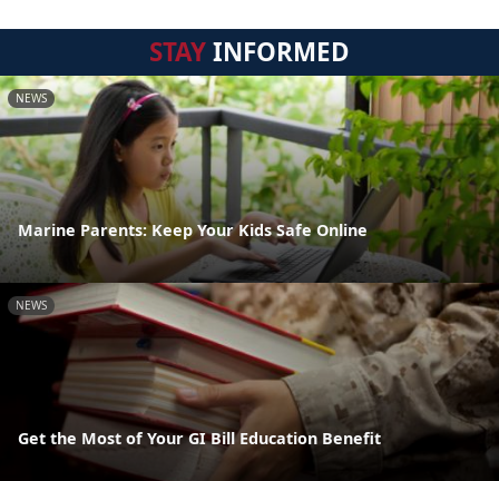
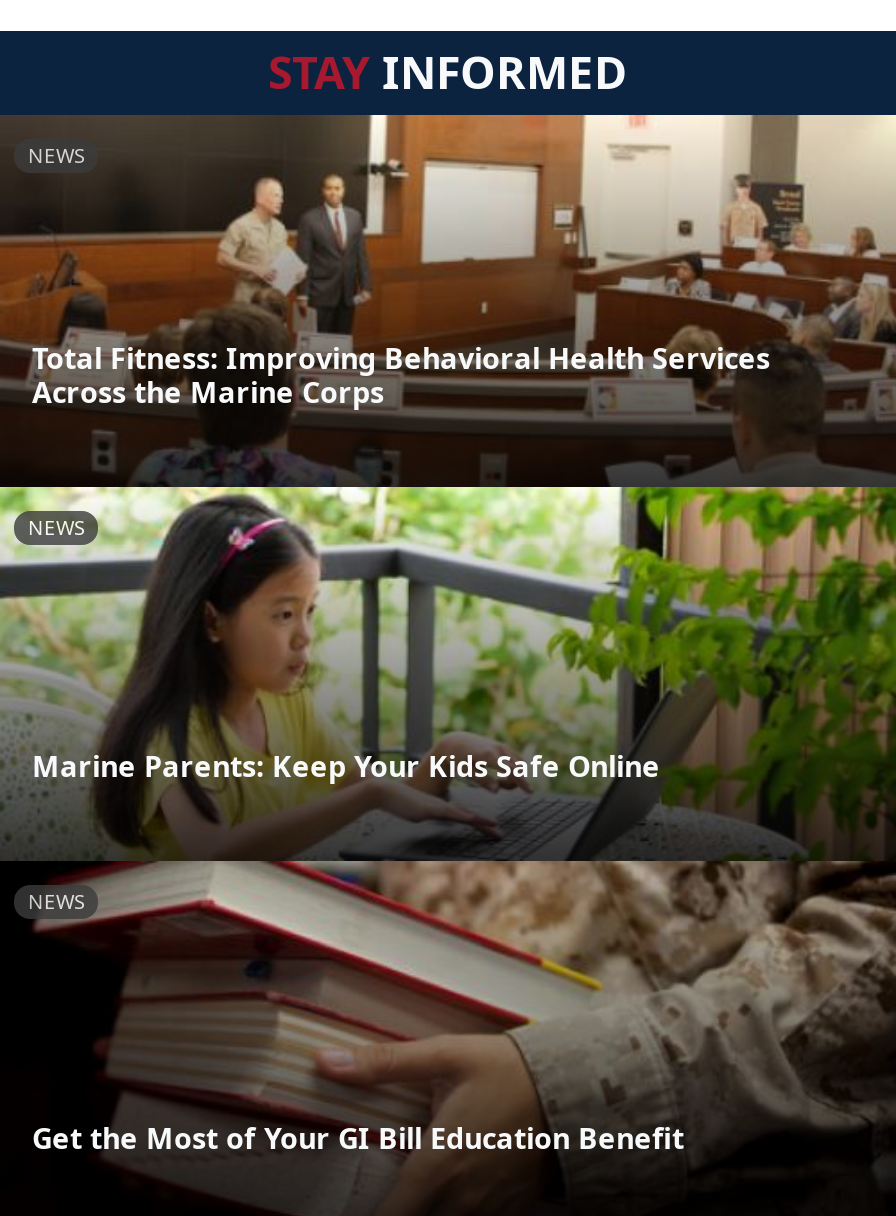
+ [image]
+ NEWS

+ Total Fitness: Improving Behavioral Health Services
+ Across the Marine Corps
